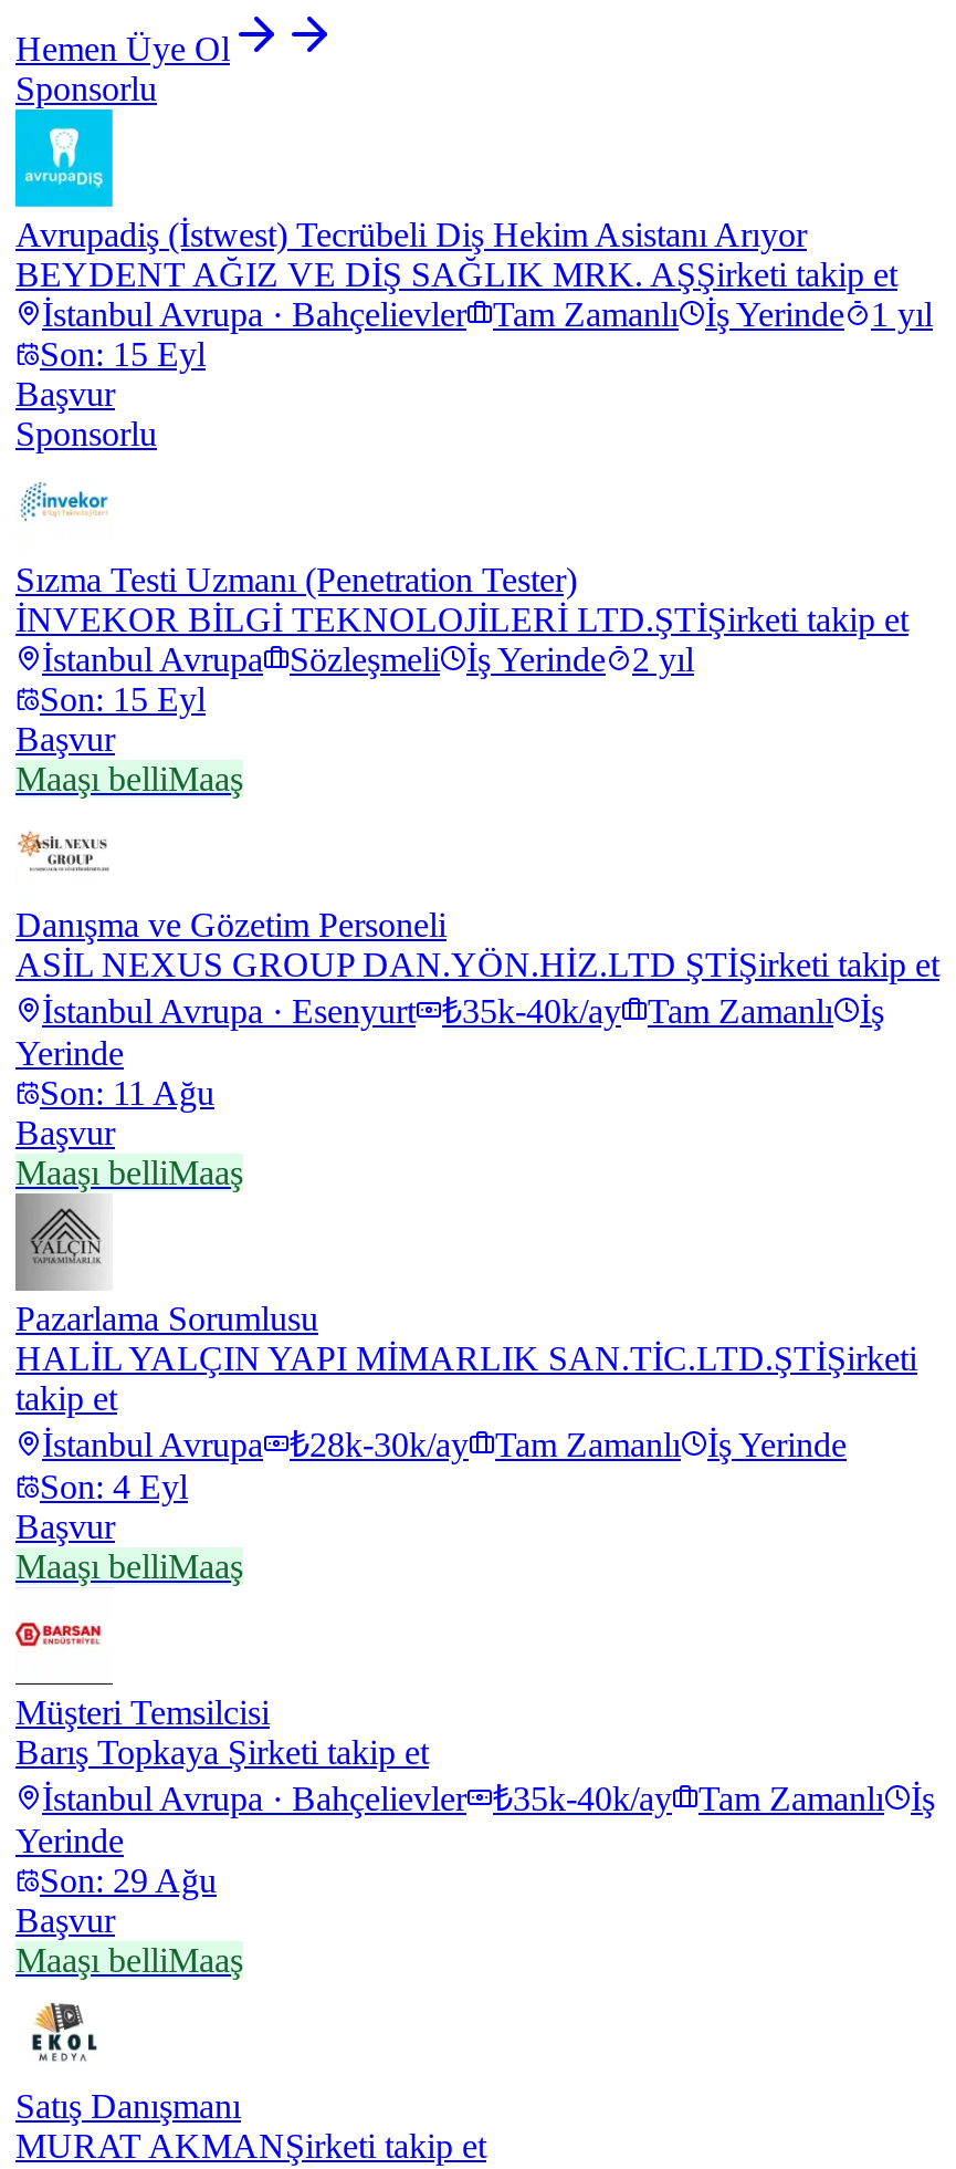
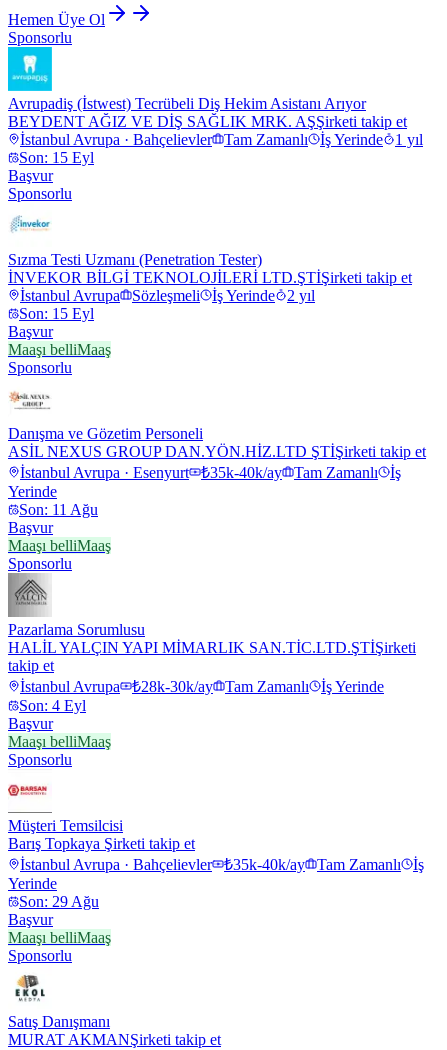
+ Sponsorlu

+ Sponsorlu

+ Sponsorlu

+ Sponsorlu
